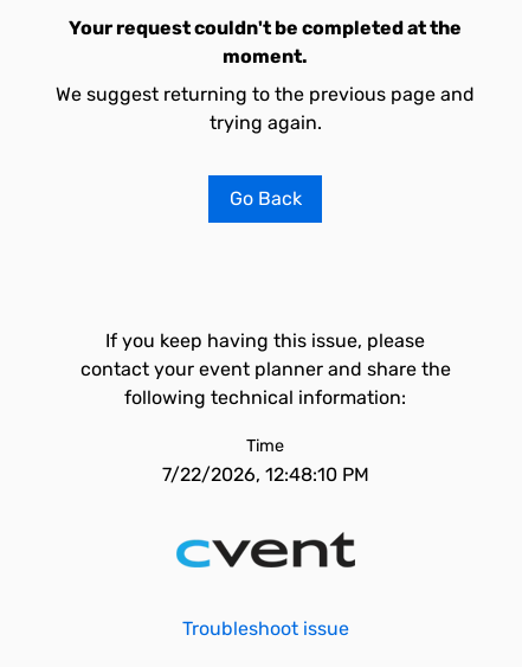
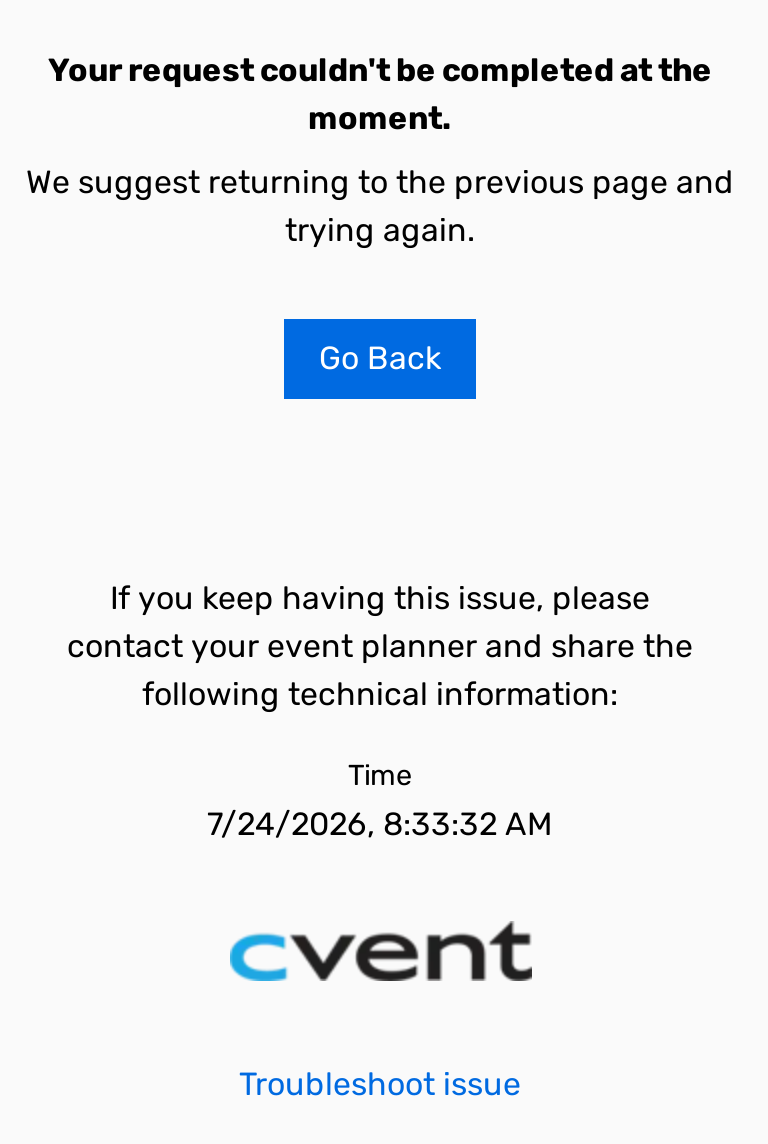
- 7/22/2026, 12:48:10 PM
+ 7/24/2026, 8:33:32 AM
